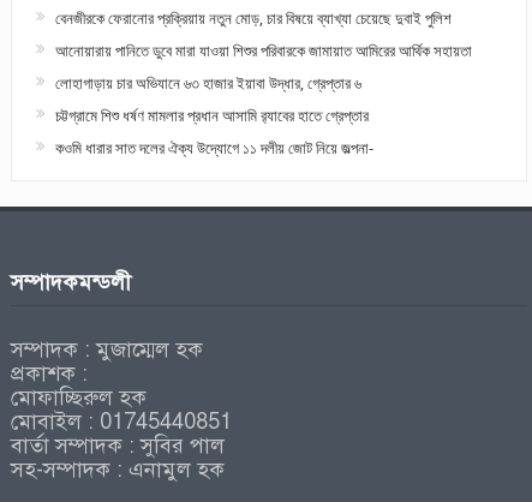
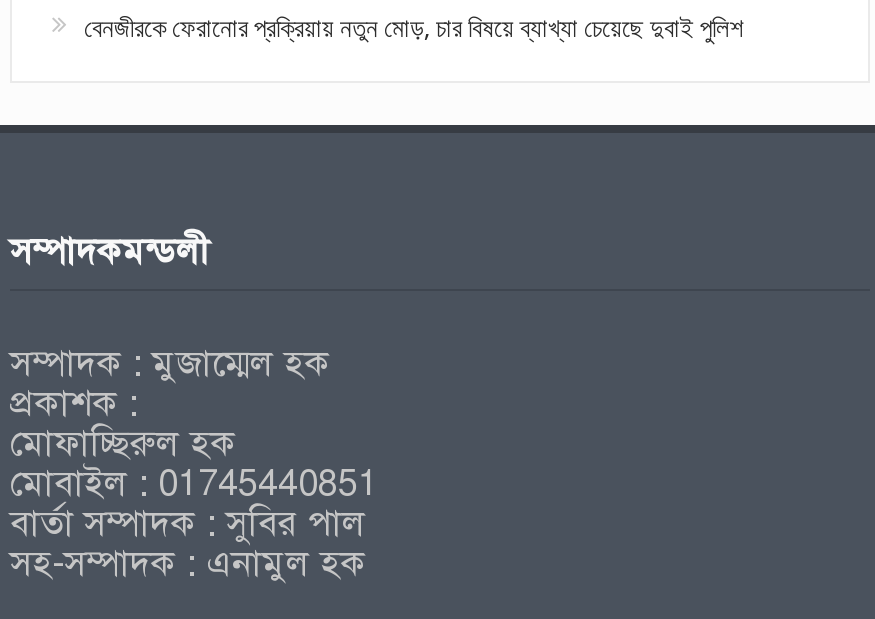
- আনোয়ারায় পানিতে ডুবে মারা যাওয়া শিশুর পরিবারকে জামায়াত আমিরের আর্থিক সহায়তা
- লোহাগাড়ায় চার অভিযানে ৬৩ হাজার ইয়াবা উদ্ধার, গ্রেপ্তার ৬
- চট্টগ্রামে শিশু ধর্ষণ মামলার প্রধান আসামি র‍্যাবের হাতে গ্রেপ্তার
- কওমি ধারার সাত দলের ঐক্য উদ্যোগে ১১ দলীয় জোট নিয়ে জল্পনা-
